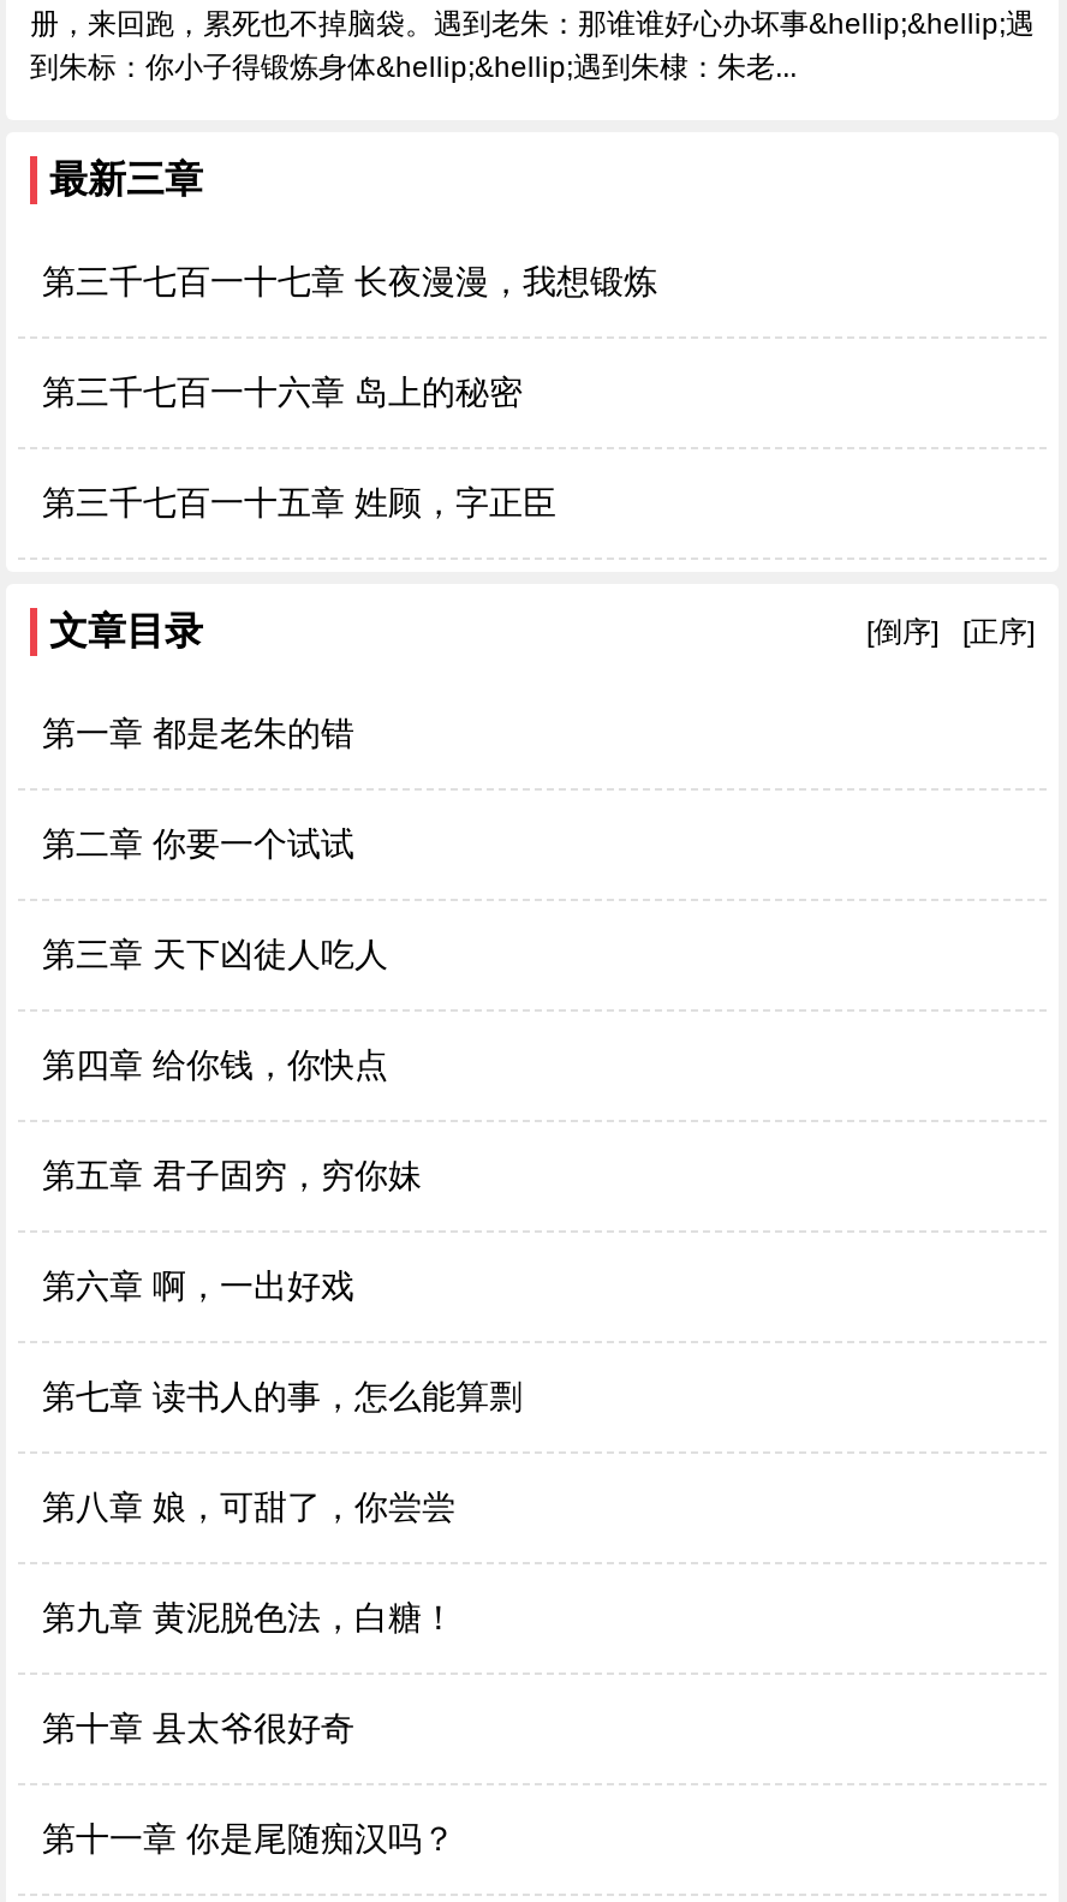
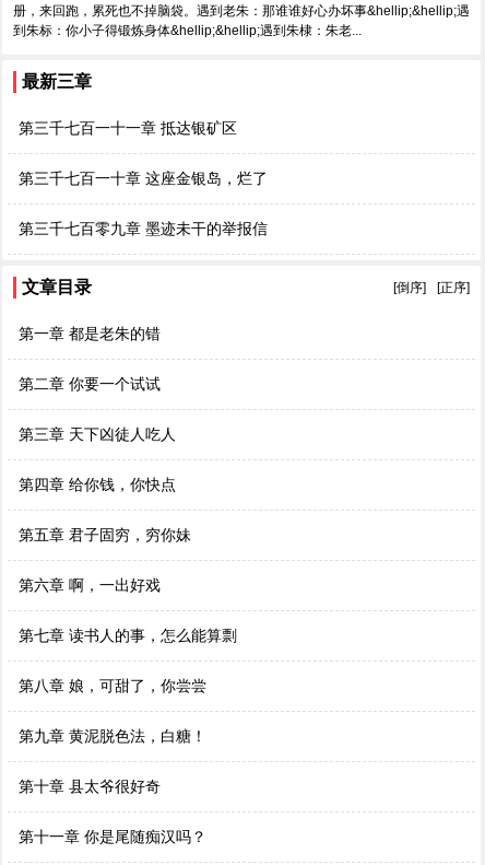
- 第三千七百一十七章 长夜漫漫，我想锻炼
+ 第三千七百一十一章 抵达银矿区

- 第三千七百一十六章 岛上的秘密
+ 第三千七百一十章 这座金银岛，烂了

- 第三千七百一十五章 姓顾，字正臣
+ 第三千七百零九章 墨迹未干的举报信
